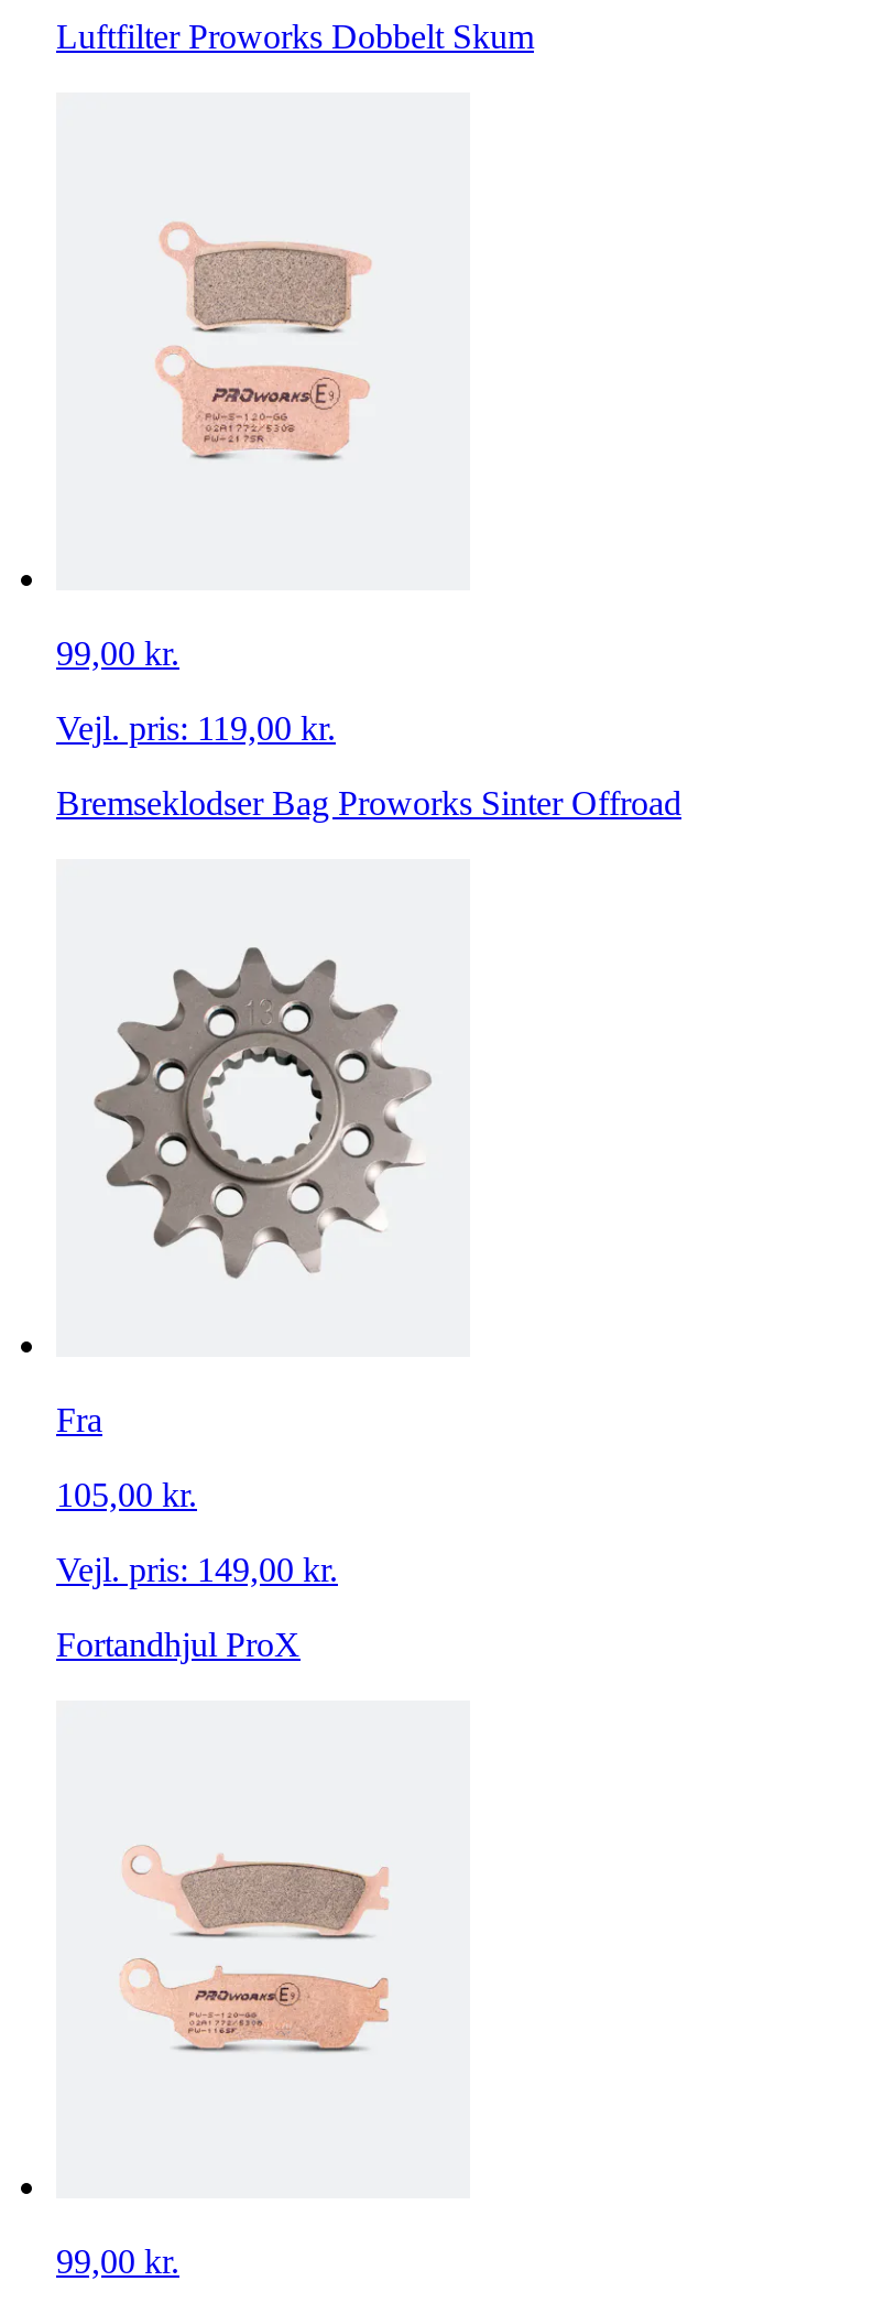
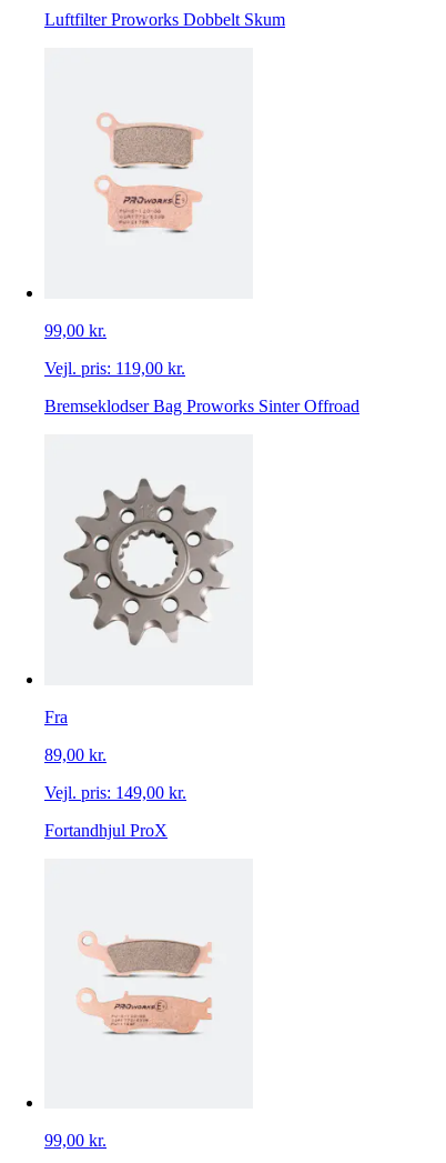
- 105,00 kr.
+ 89,00 kr.
